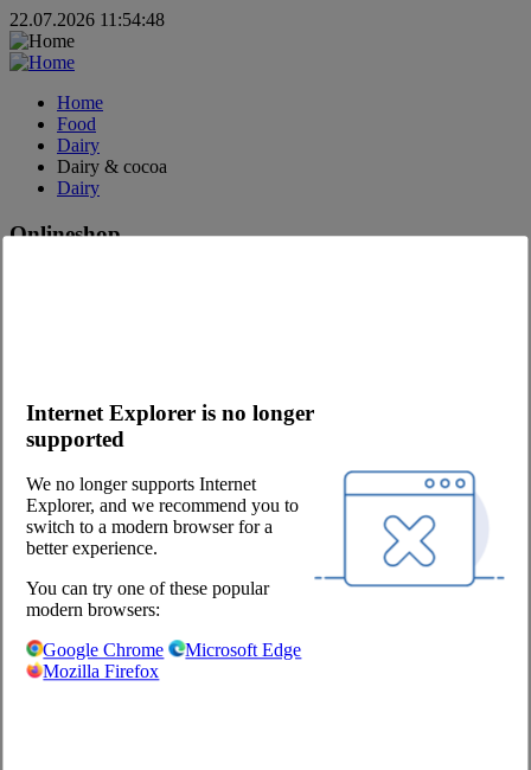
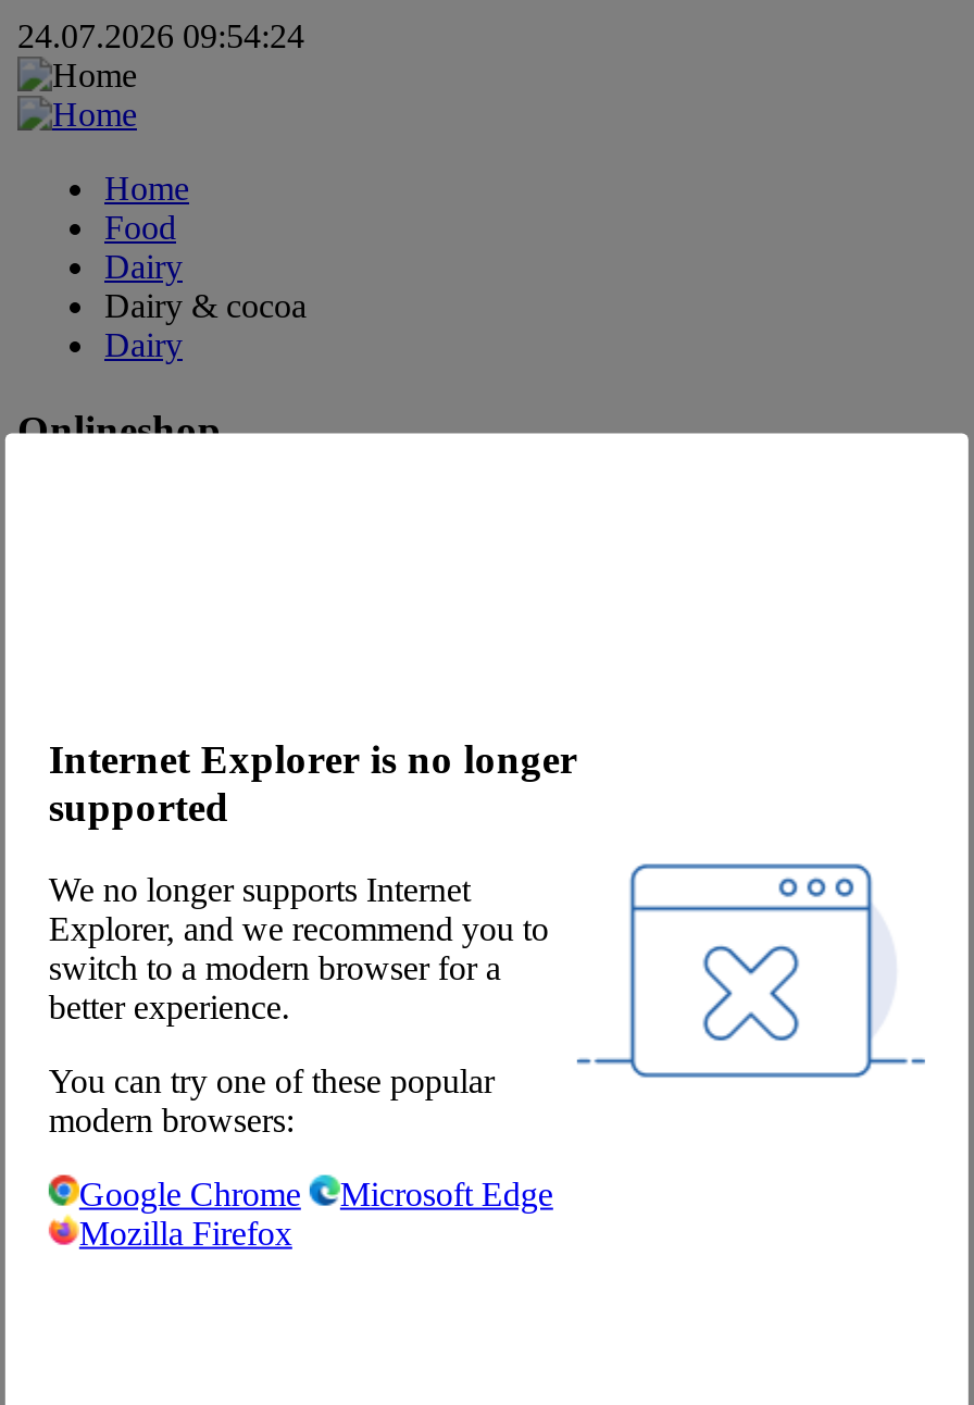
- 22.07.2026 11:54:48
+ 24.07.2026 09:54:24
